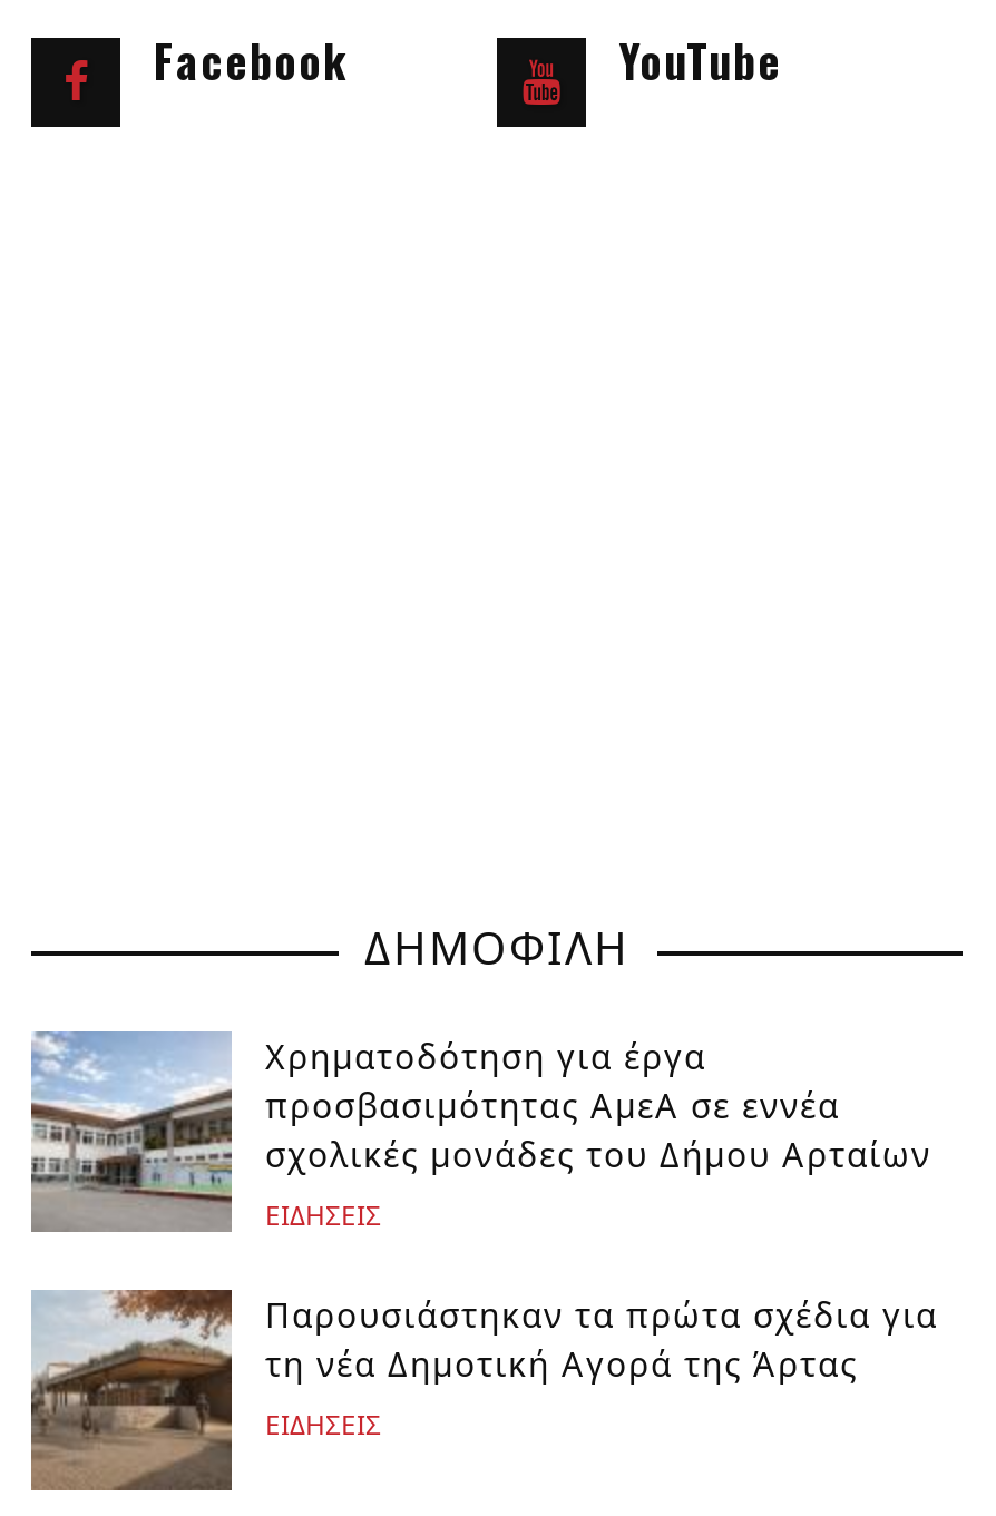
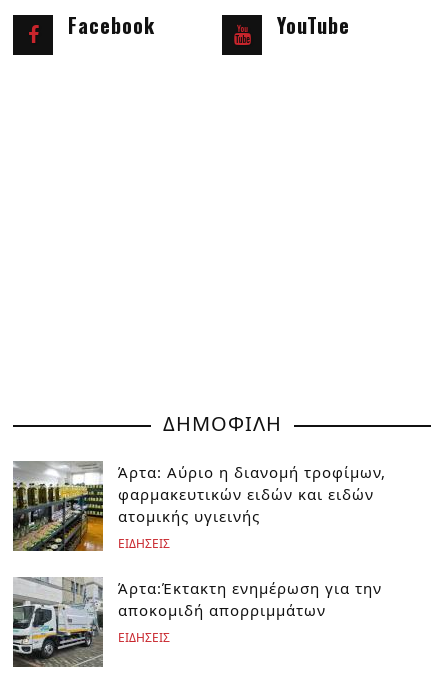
- [image]
- Χρηματοδότηση για έργα
- προσβασιμότητας ΑμεΑ σε εννέα
- σχολικές μονάδες του Δήμου Αρταίων
+ [image]
+ Άρτα: Αύριο η διανομή τροφίμων,
+ φαρμακευτικών ειδών και ειδών
+ ατομικής υγιεινής

- [image]
- Παρουσιάστηκαν τα πρώτα σχέδια για
- τη νέα Δημοτική Αγορά της Άρτας
+ [image]
+ Άρτα:Έκτακτη ενημέρωση για την
+ αποκομιδή απορριμμάτων
